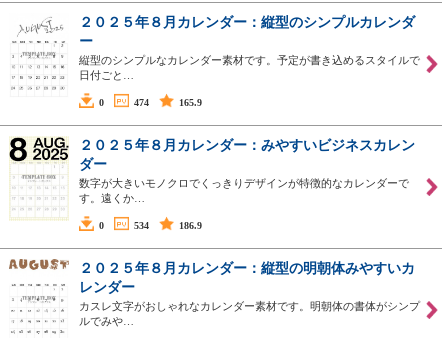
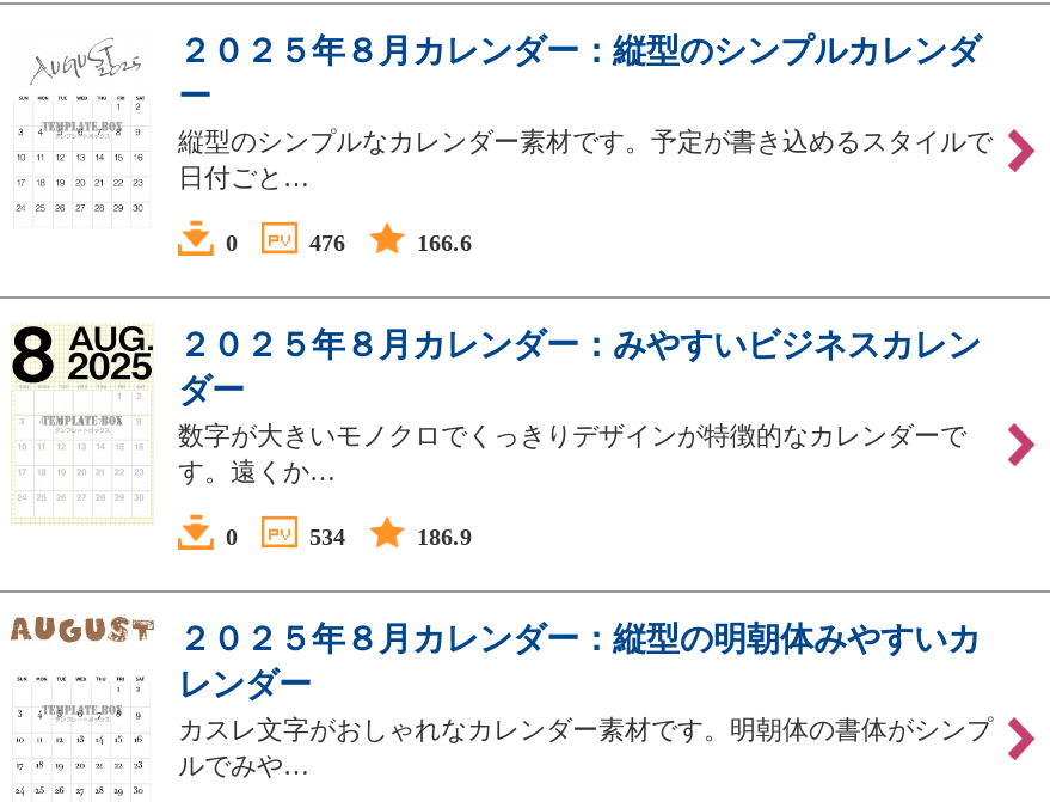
- 474
+ 476

- 165.9
+ 166.6
